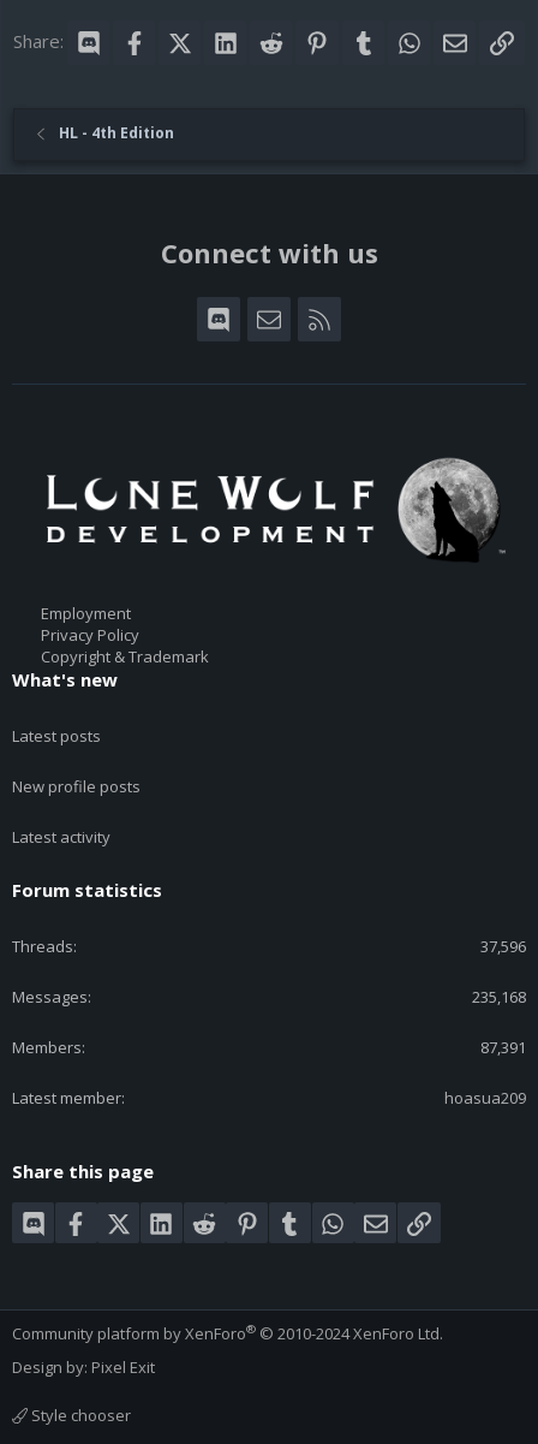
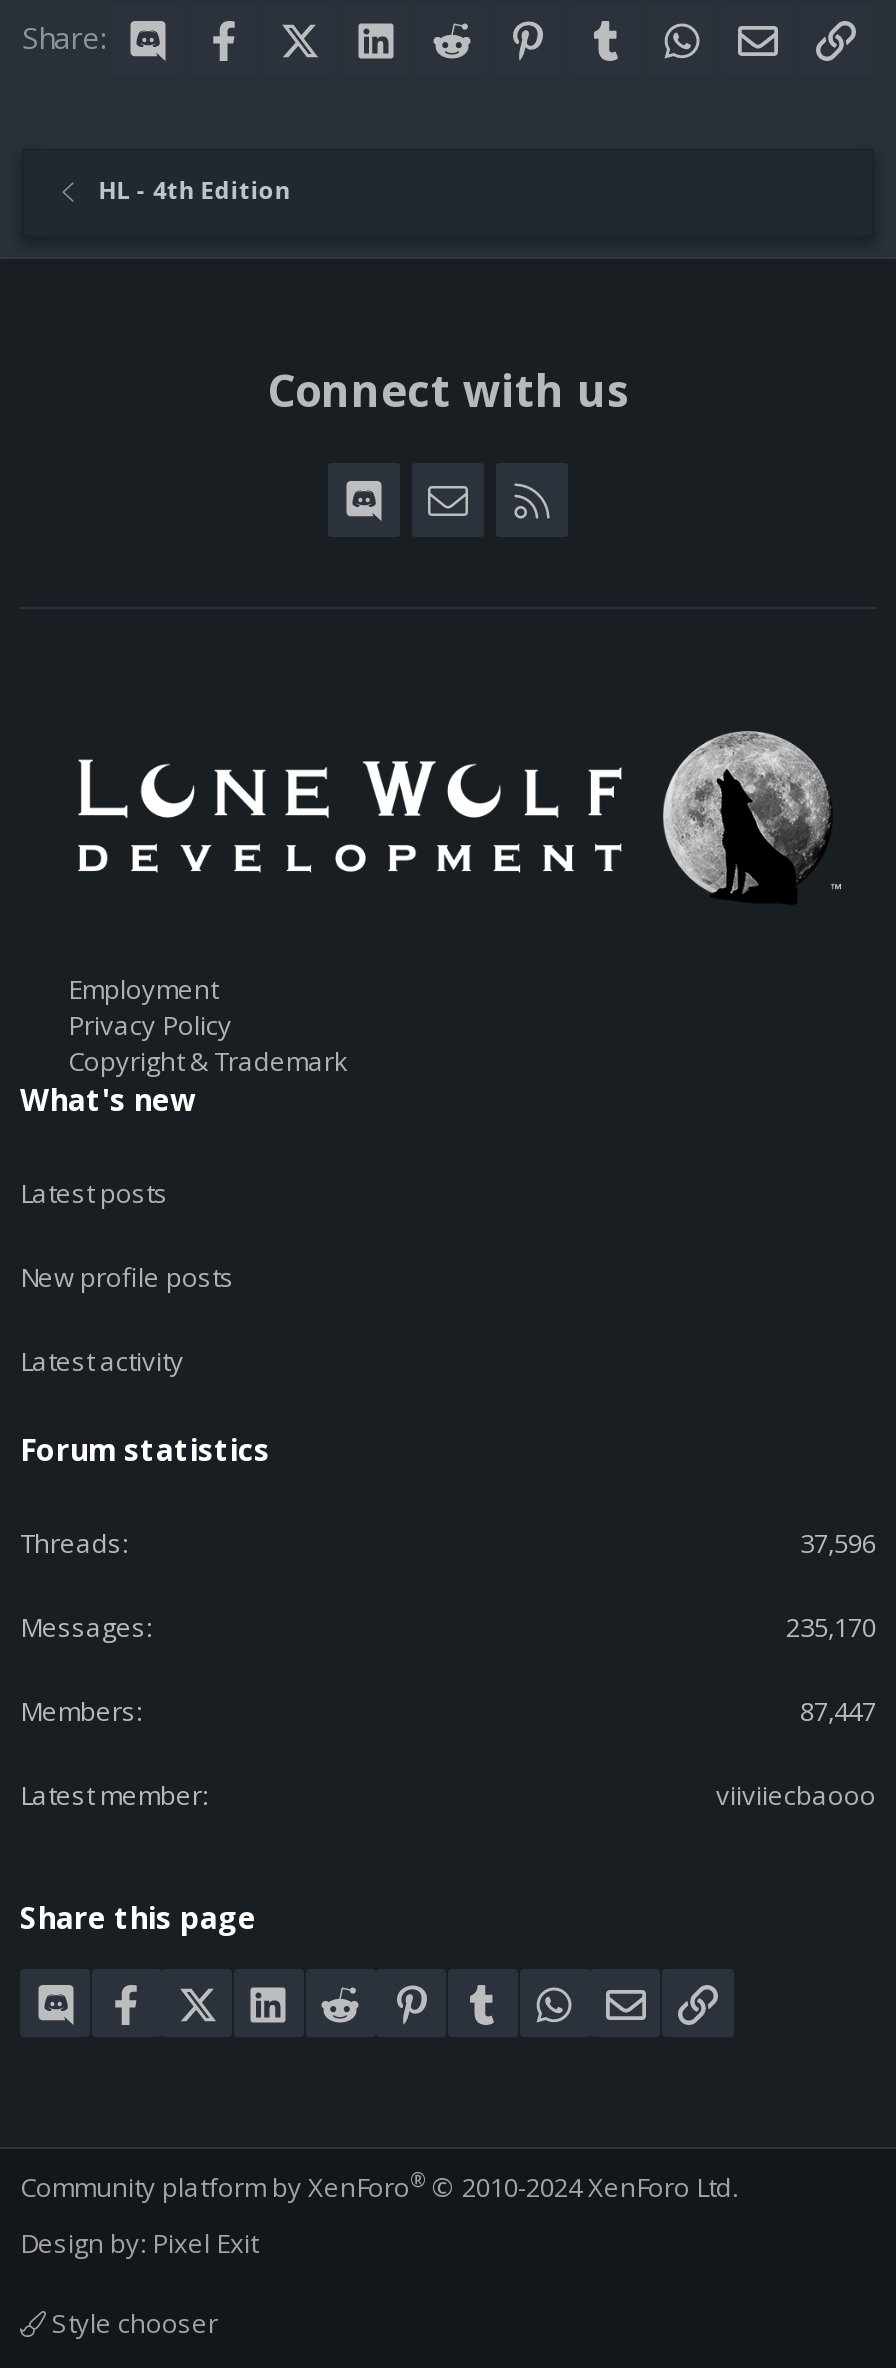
- 235,168
+ 235,170

- 87,391
+ 87,447

- hoasua209
+ viiviiecbaooo
